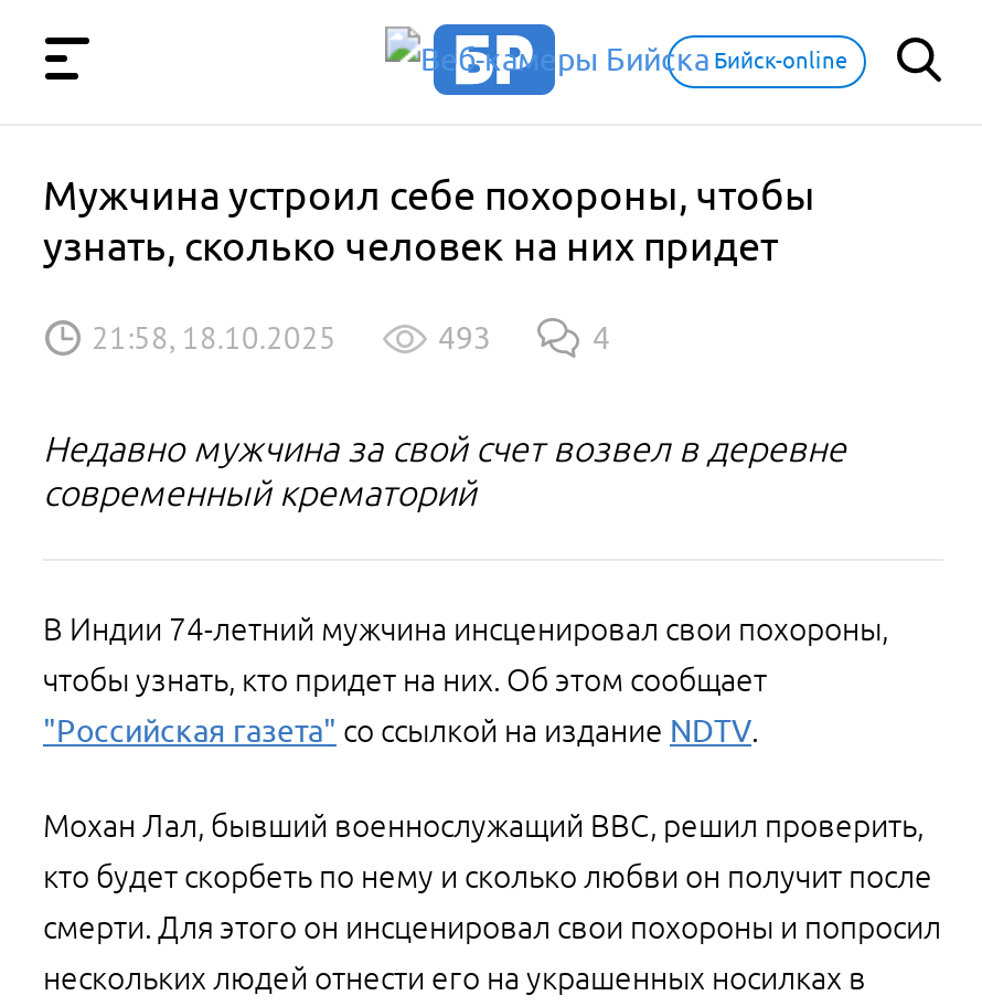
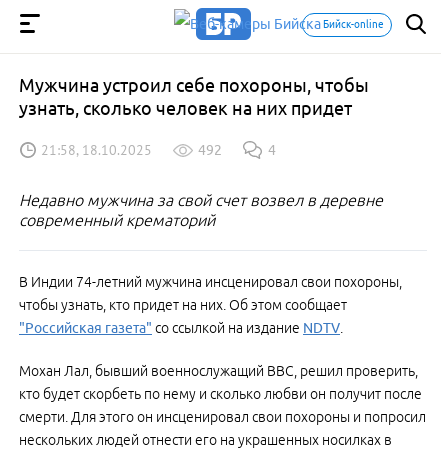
- 493
+ 492
